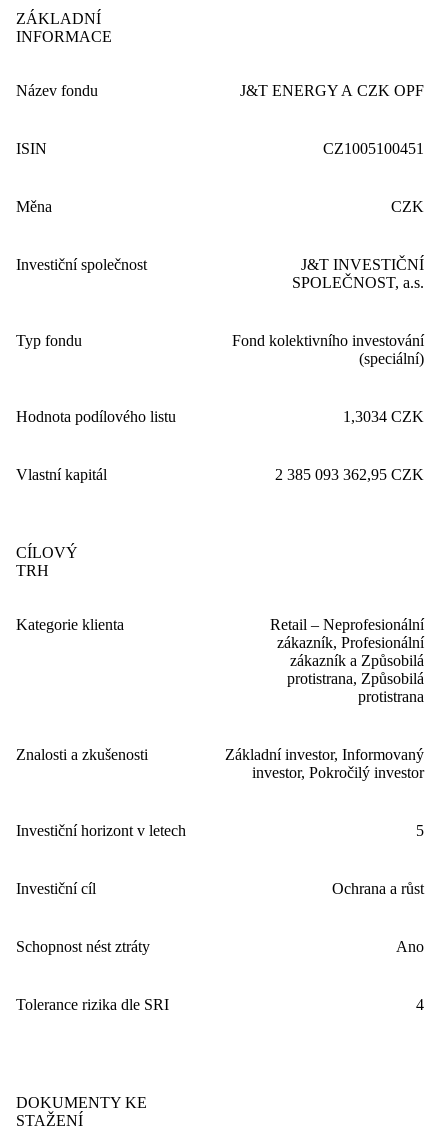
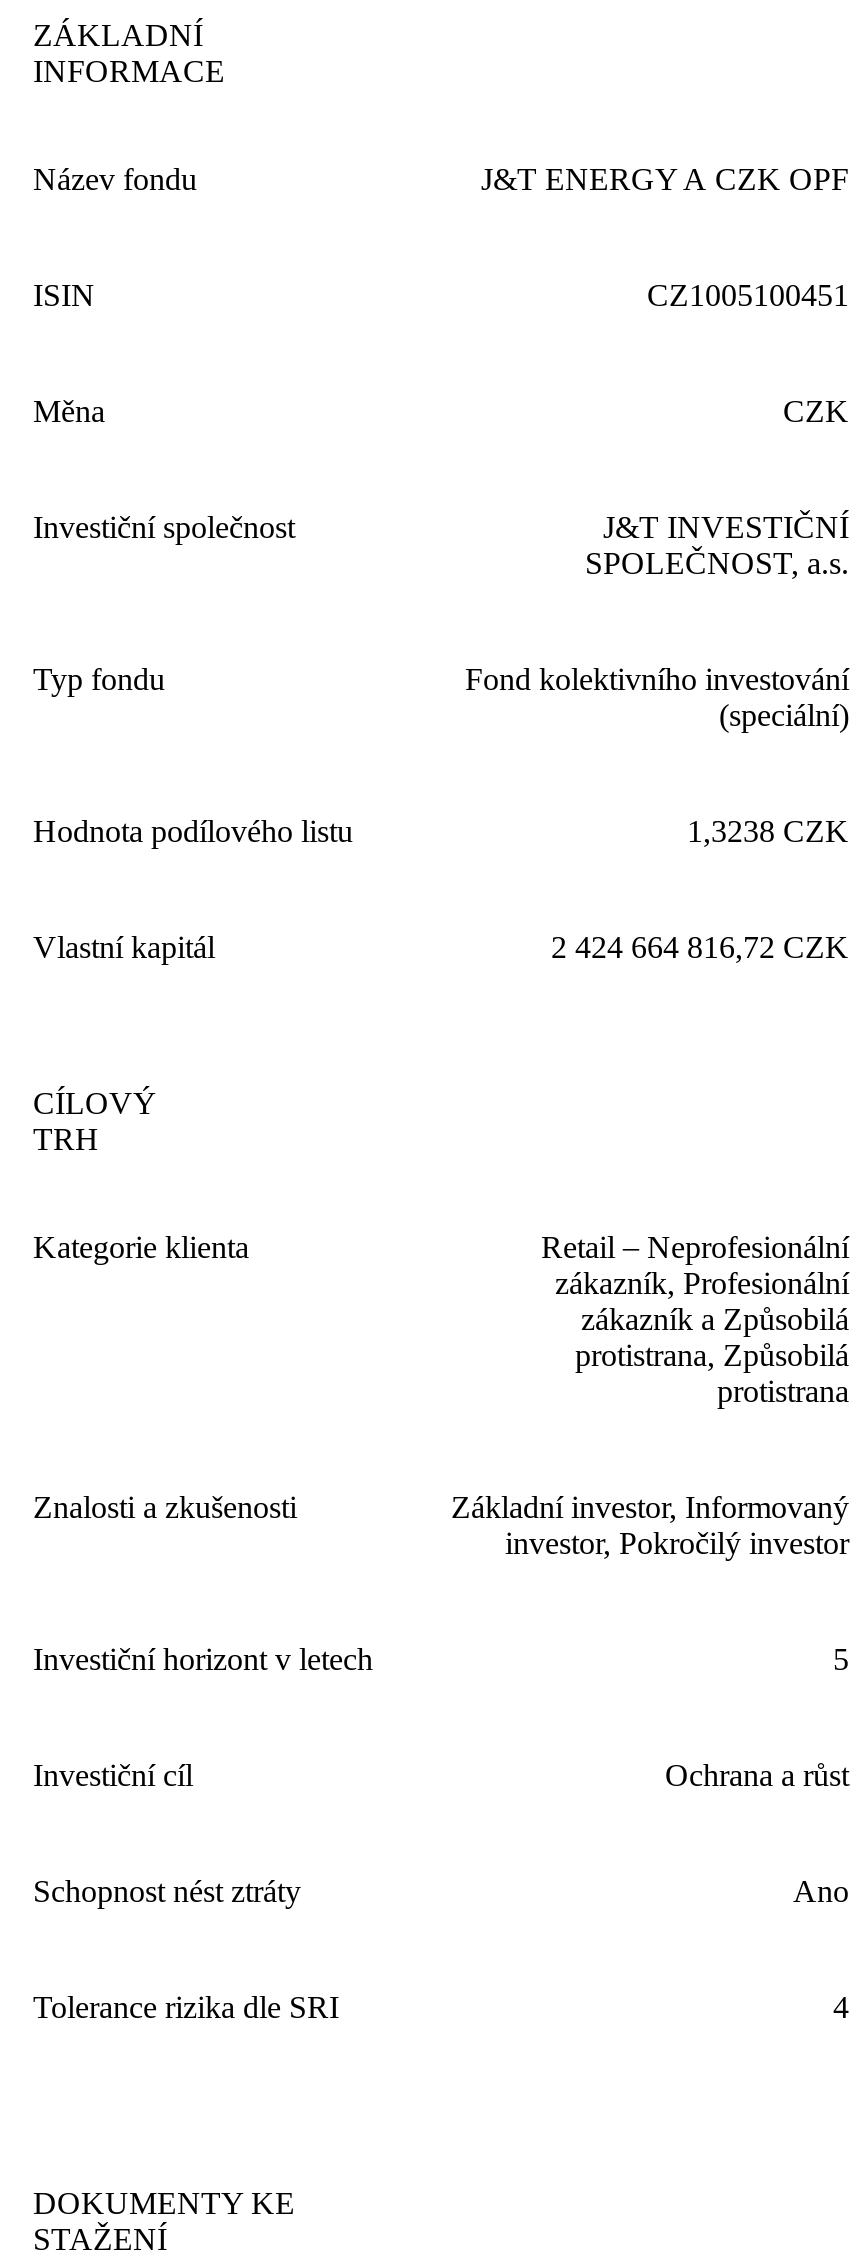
- 1, 3034 CZK
+ 1, 3238 CZK

- 2 385 093 362,95 CZK
+ 2 424 664 816,72 CZK
